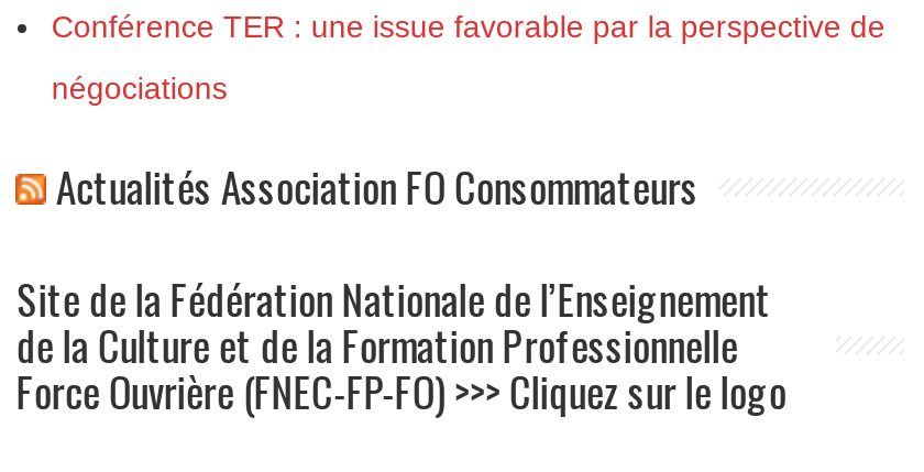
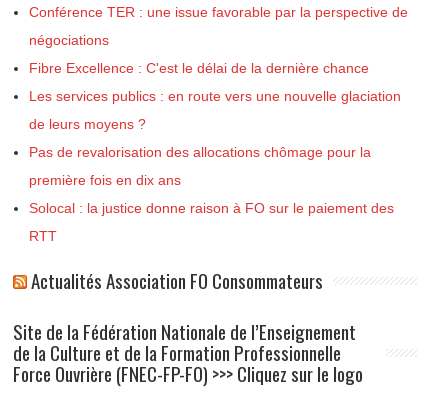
+ Fibre Excellence : C'est le délai de la dernière chance
+ Les services publics : en route vers une nouvelle glaciation
+ de leurs moyens ?
+ Pas de revalorisation des allocations chômage pour la
+ première fois en dix ans
+ Solocal : la justice donne raison à FO sur le paiement des
+ RTT
